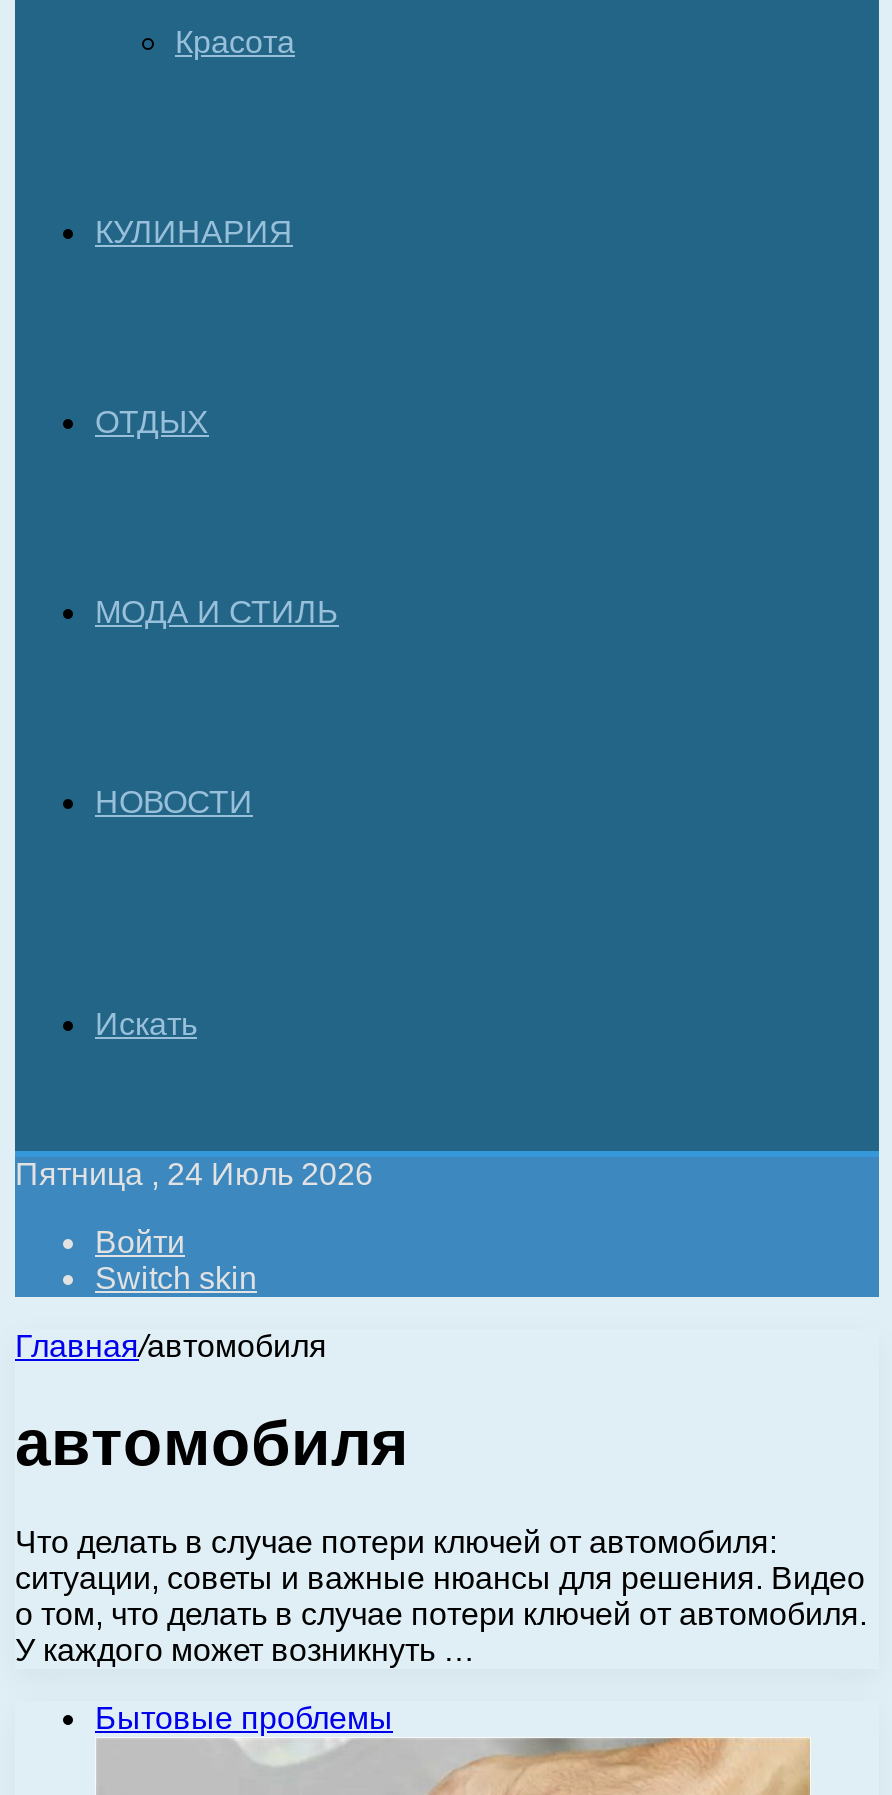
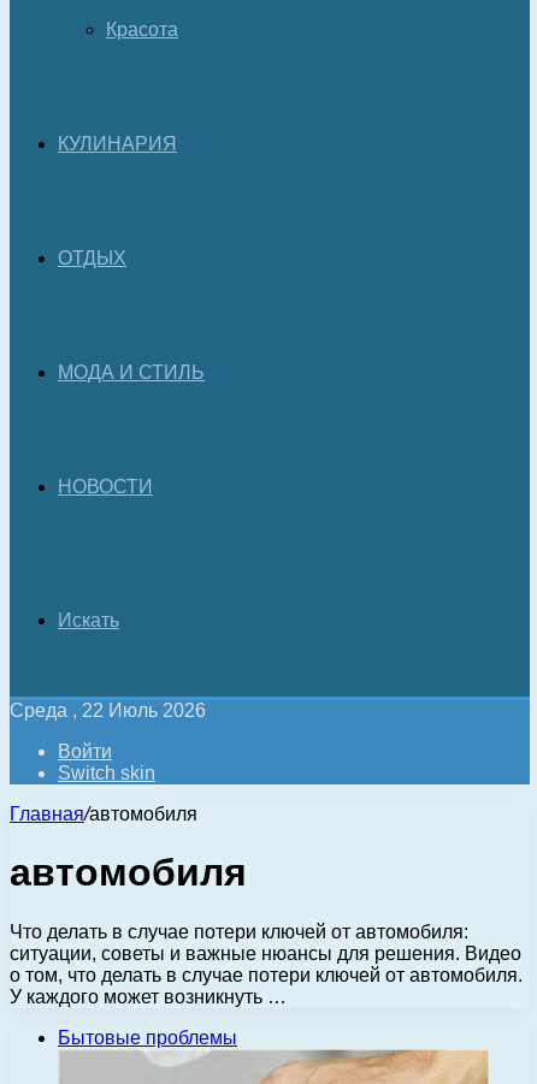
- Пятница , 24 Июль 2026
+ Среда , 22 Июль 2026
